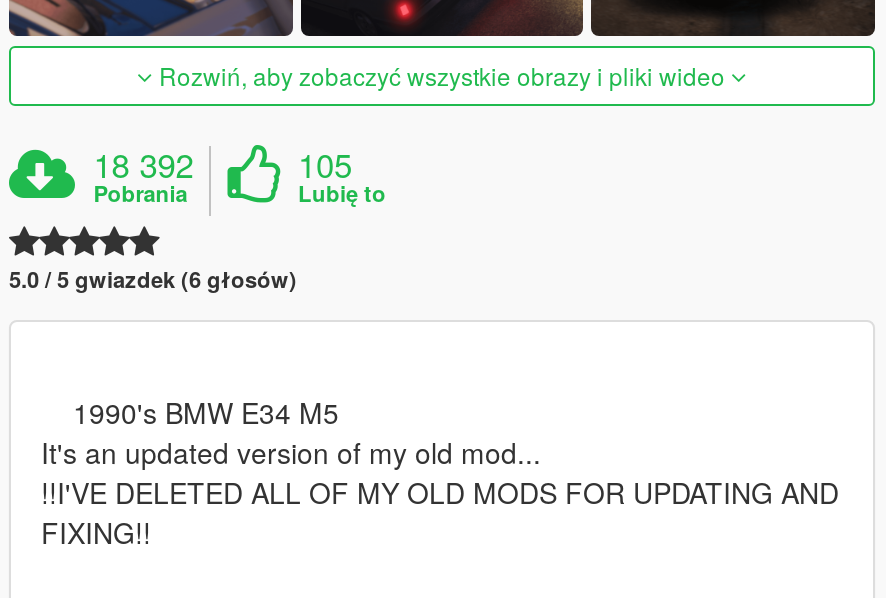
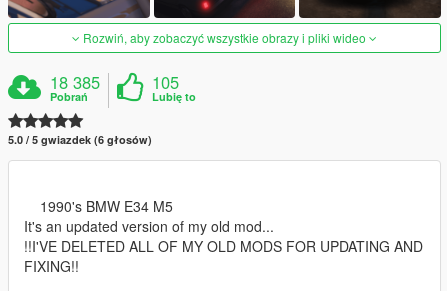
- 18 392
- Pobrania
+ 18 385
+ Pobrań
